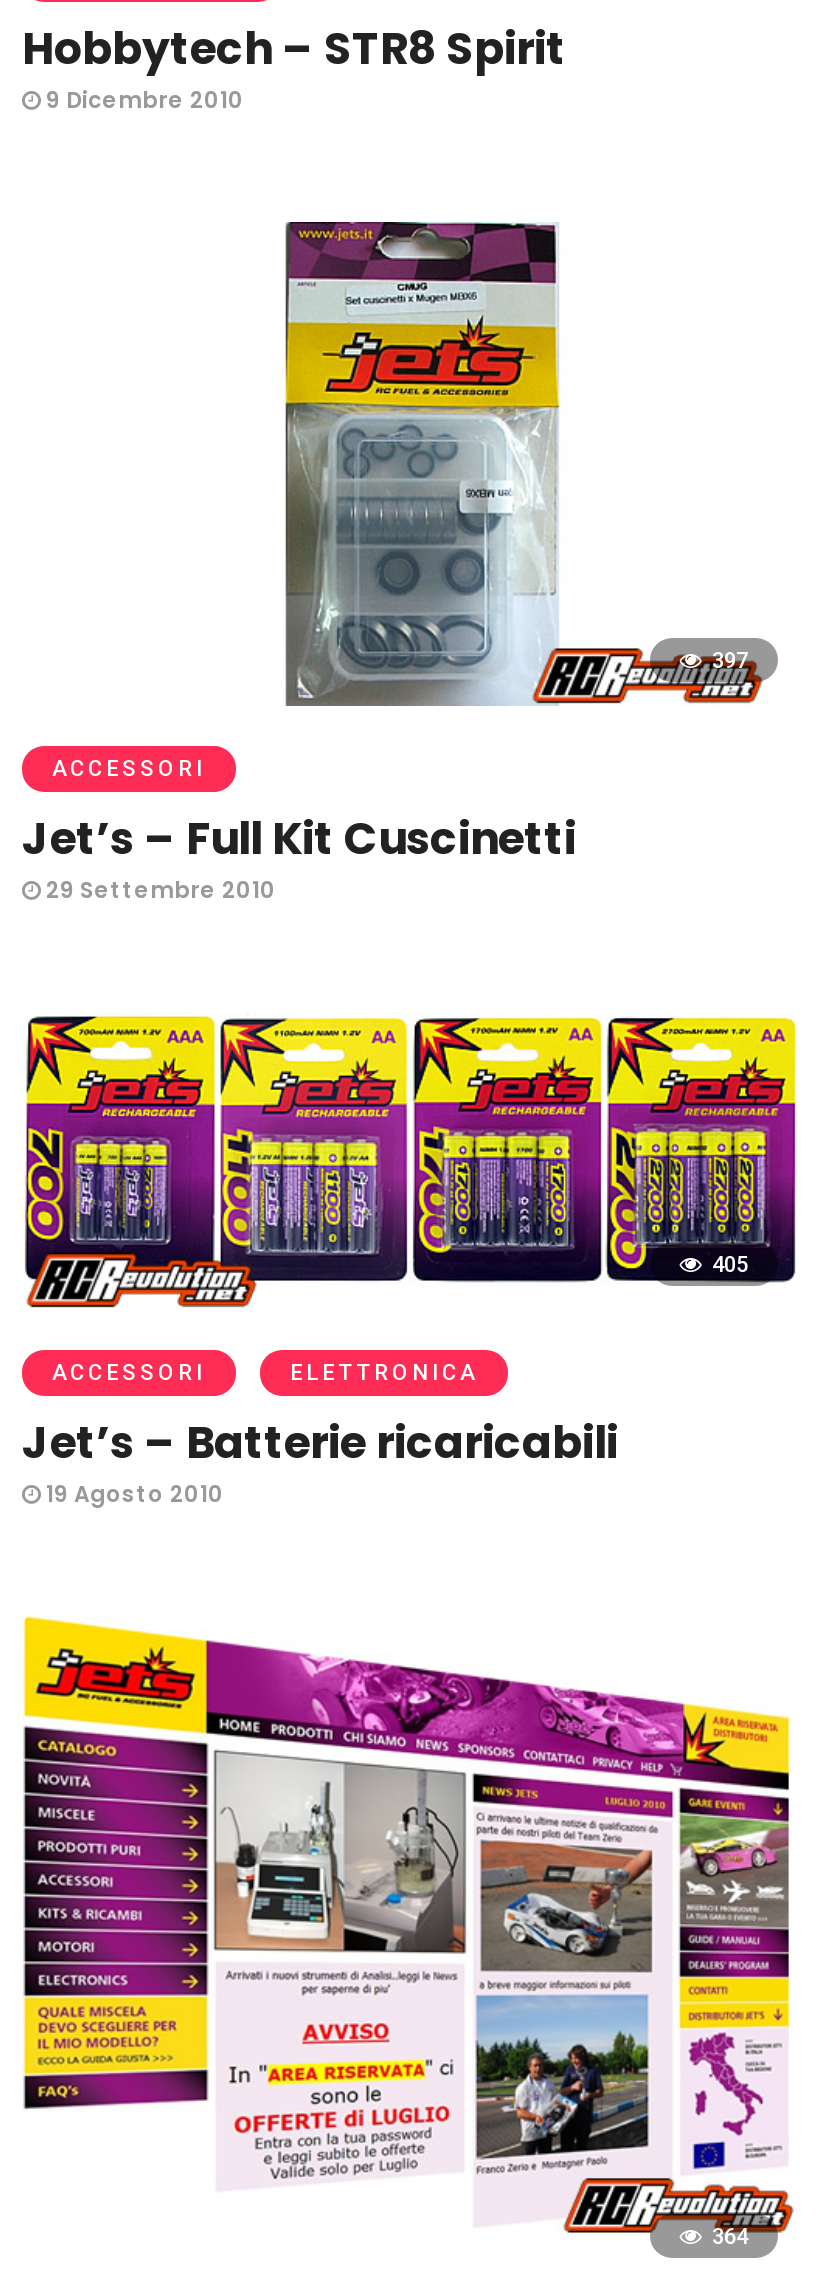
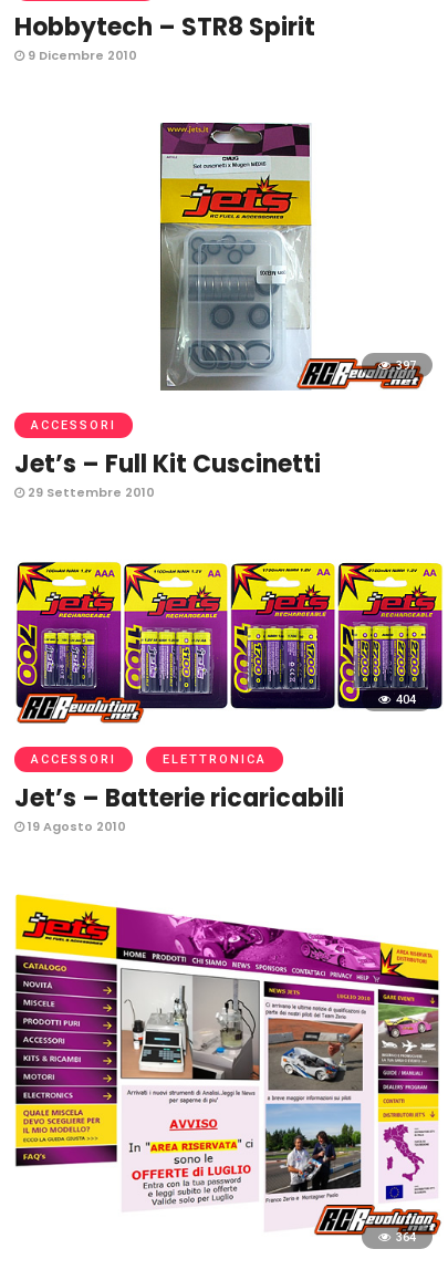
- 405
+ 404
